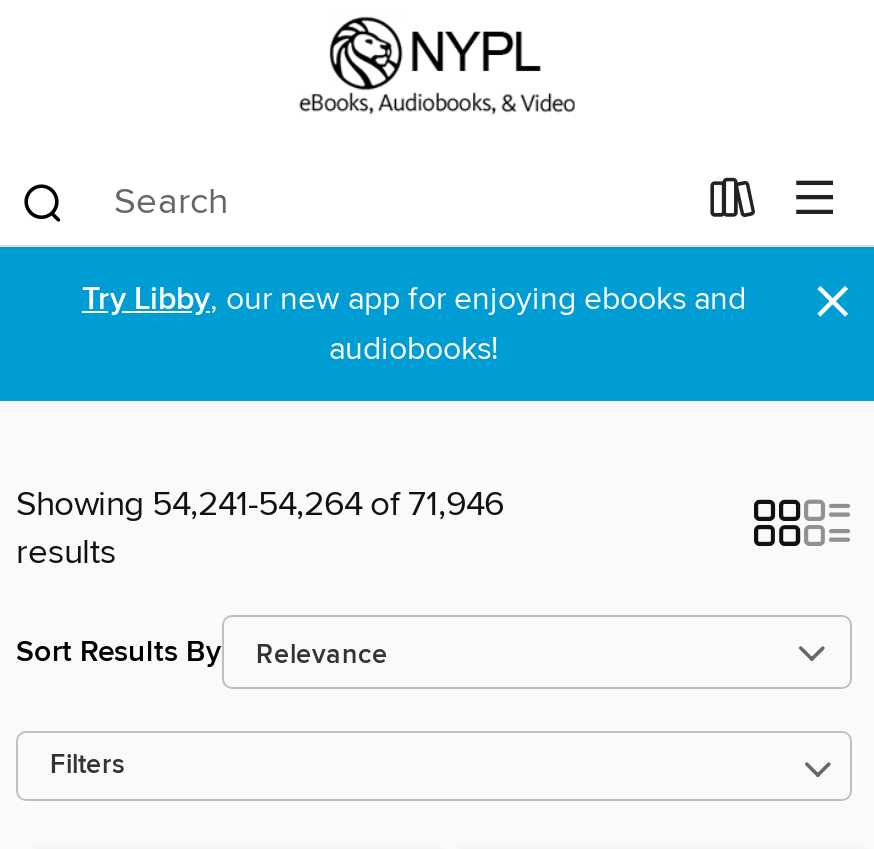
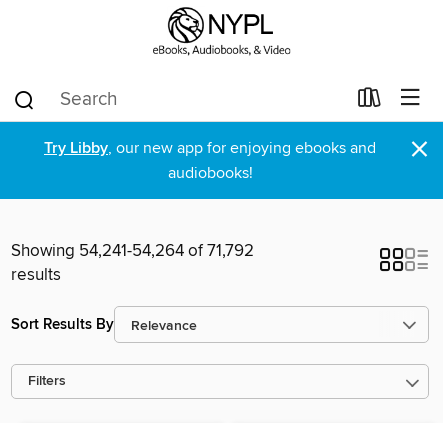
- Showing 54,241-54,264 of 71,946
+ Showing 54,241-54,264 of 71,792
